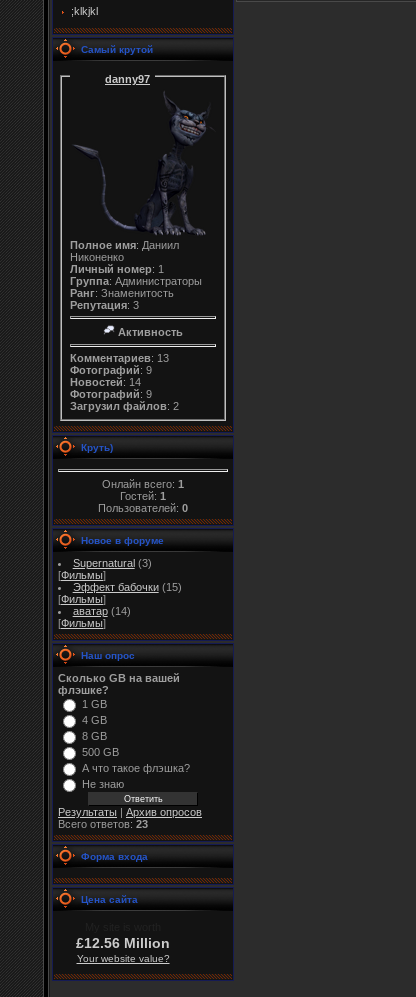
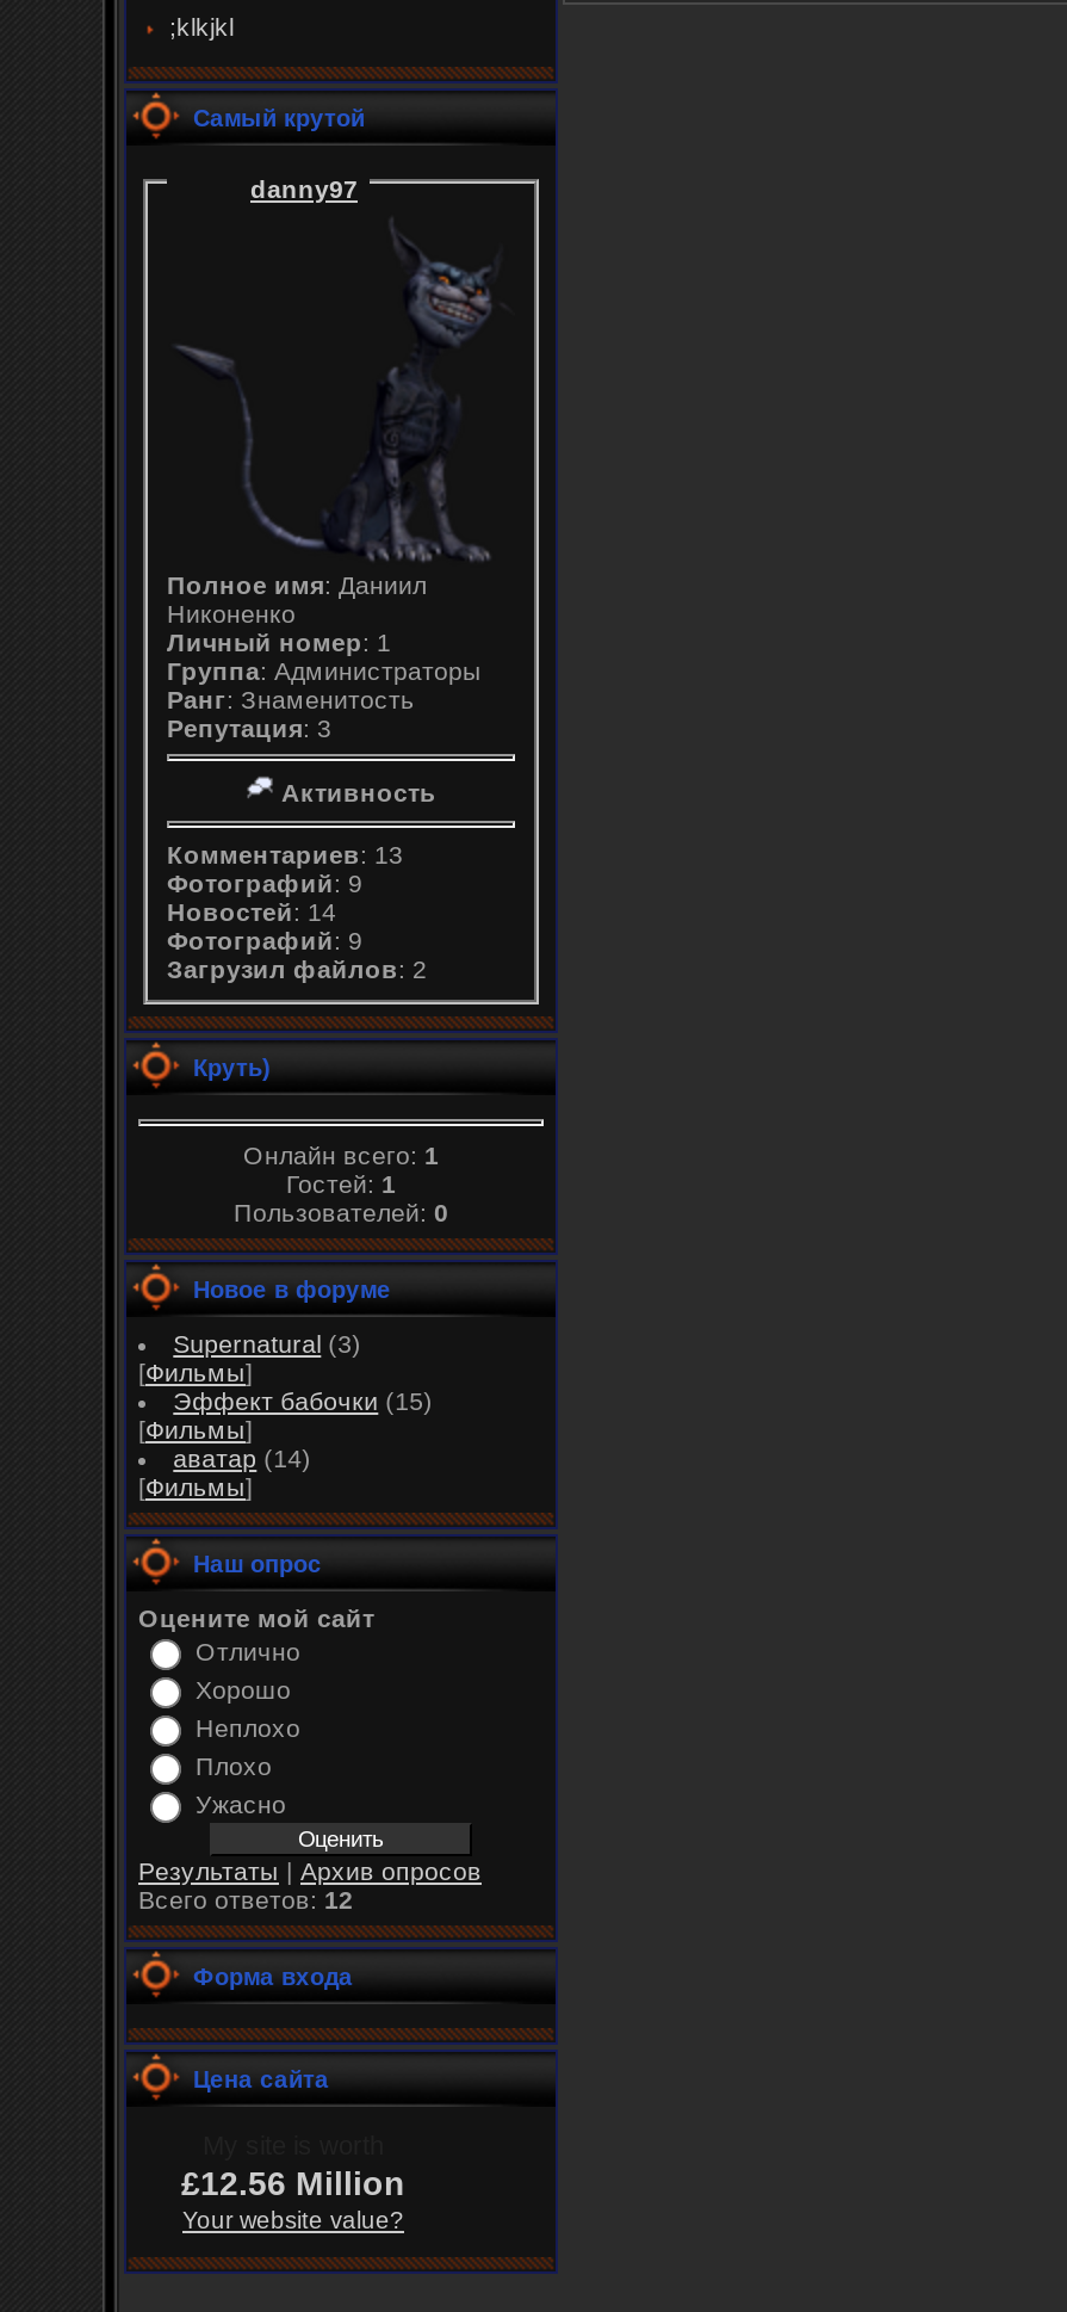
- Сколько GB на вашей
- флэшке?
- 1 GB
- 4 GB
- 8 GB
- 500 GB
- А что такое флэшка?
- Не знаю
+ Оцените мой сайт
+ Отлично
+ Хорошо
+ Неплохо
+ Плохо
+ Ужасно

- Всего ответов:23
+ Всего ответов:12
